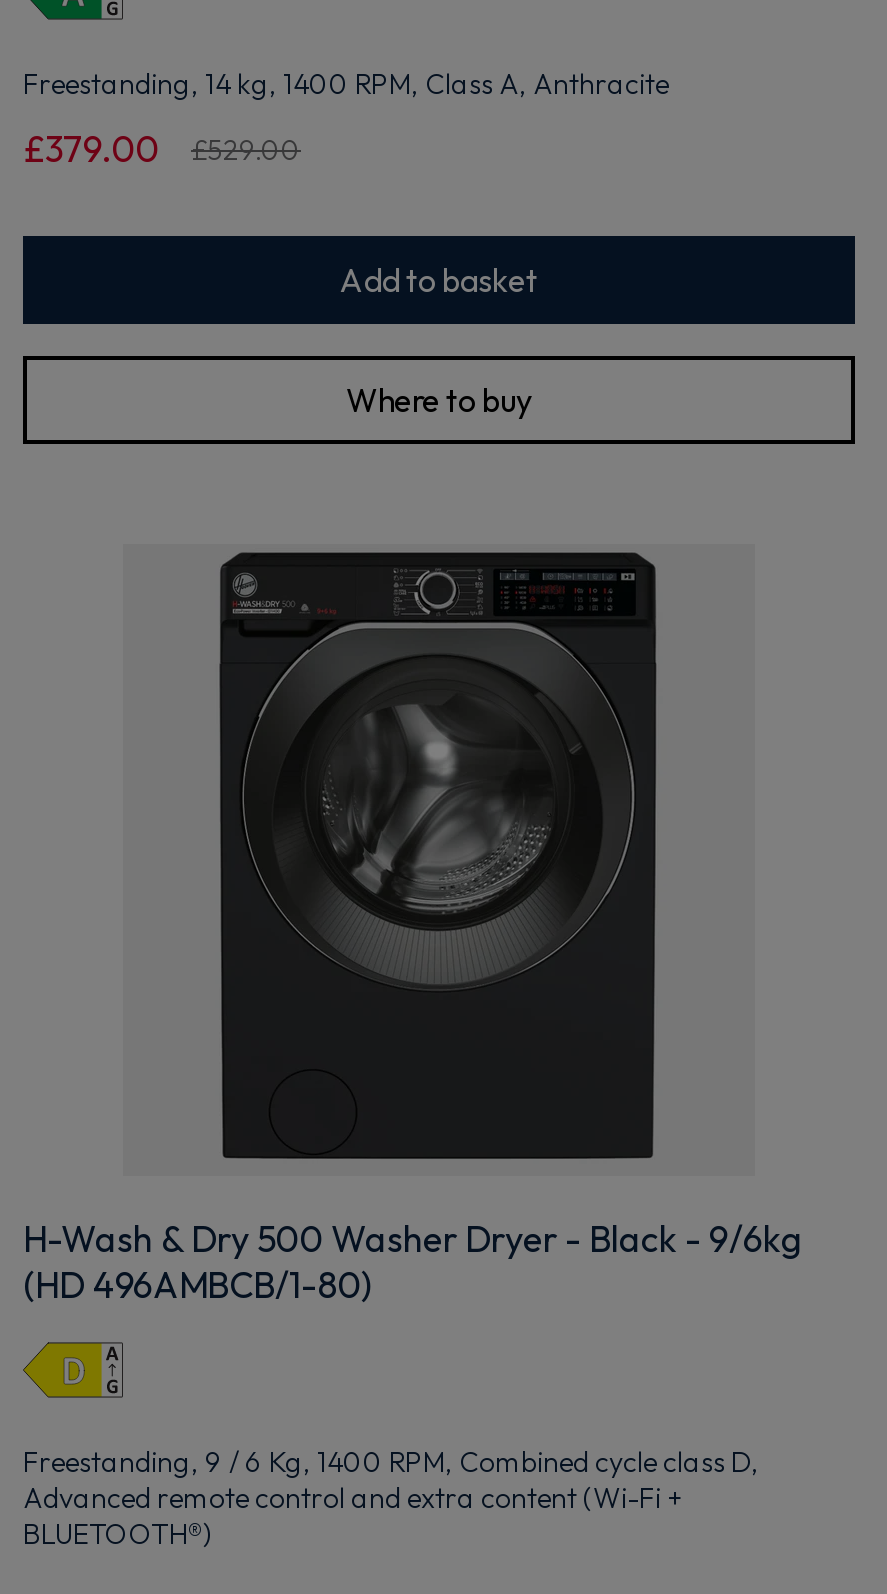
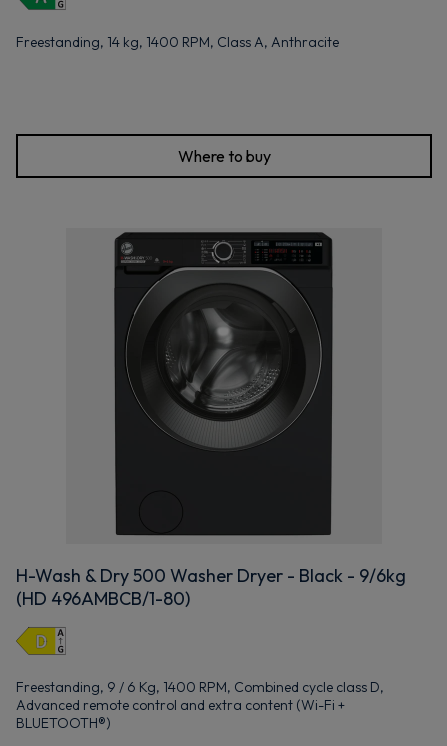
- £379.00
- £529.00
- Add to basket
